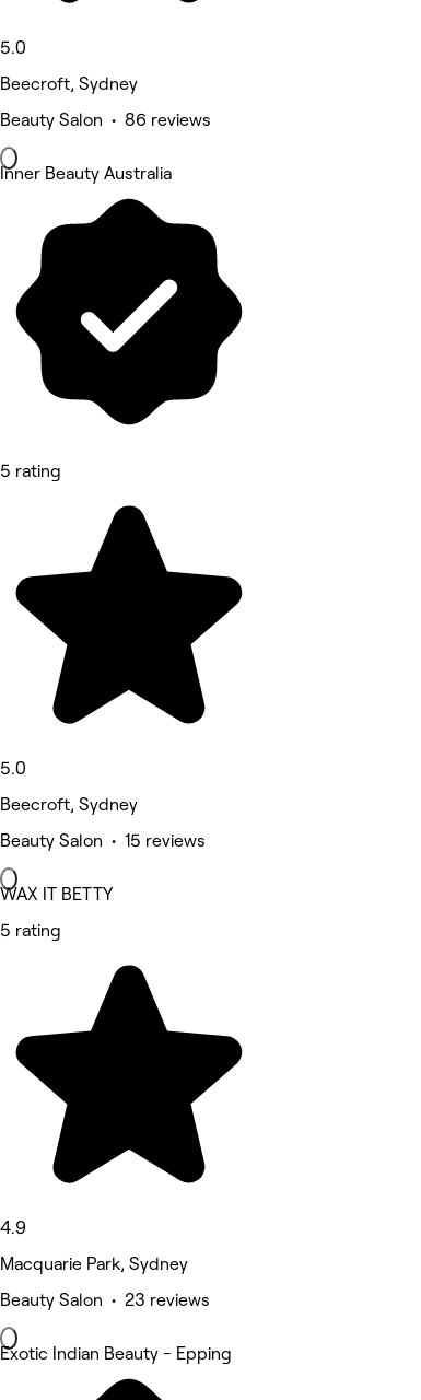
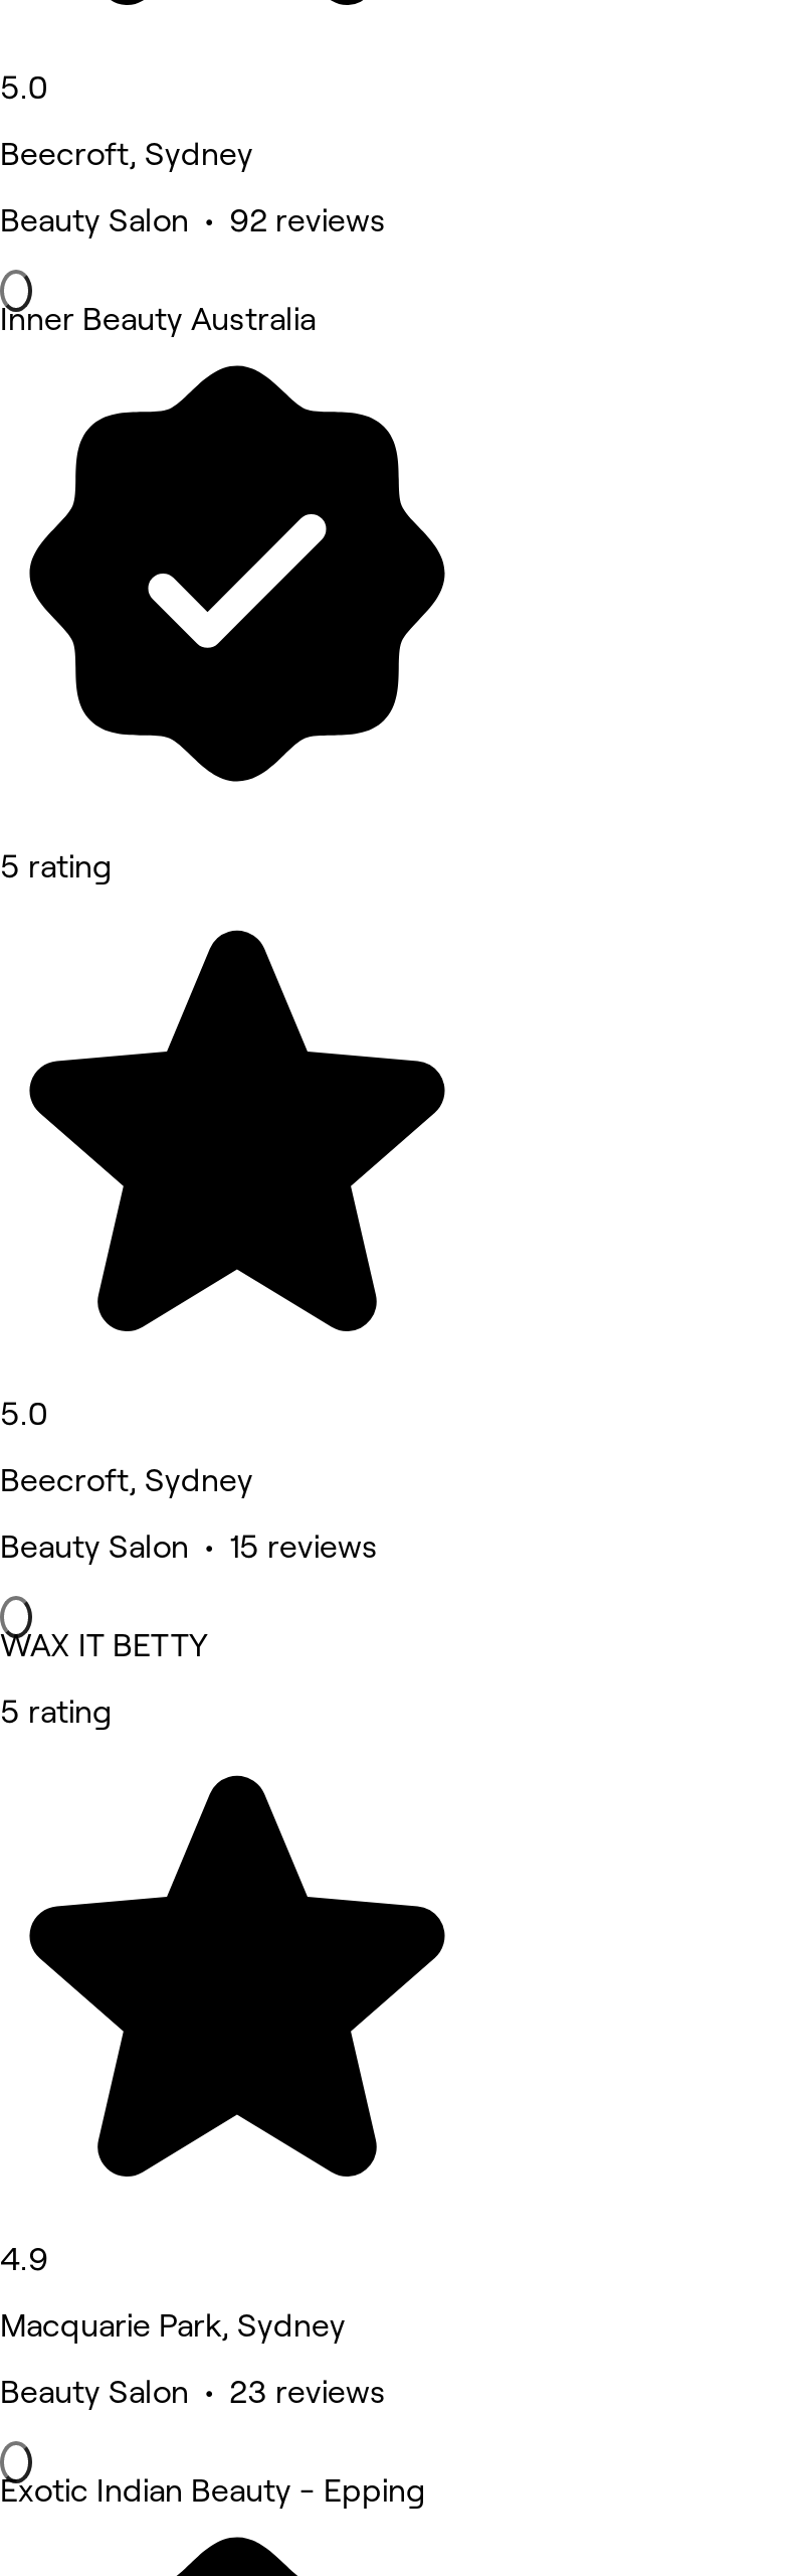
- Beauty Salon • 86 reviews
+ Beauty Salon • 92 reviews
